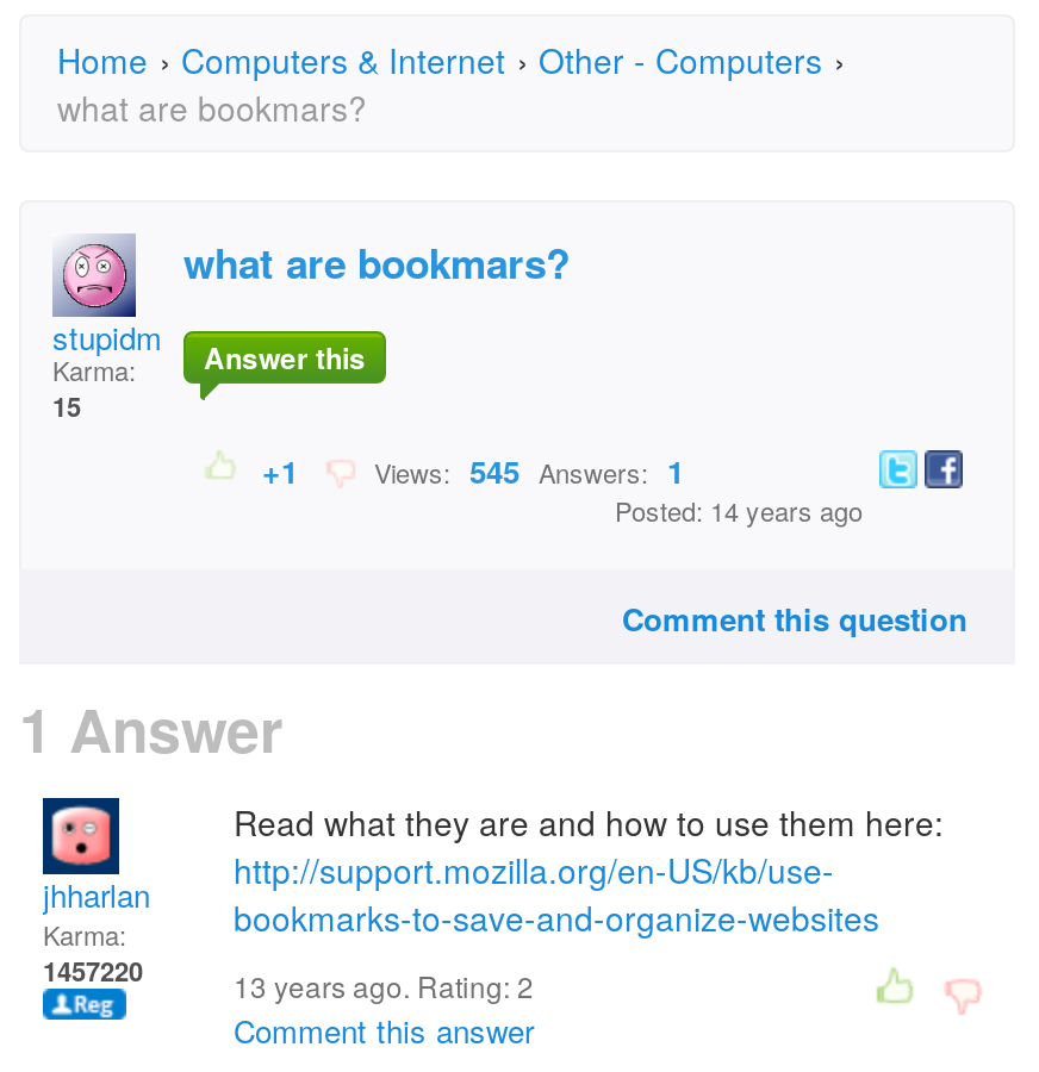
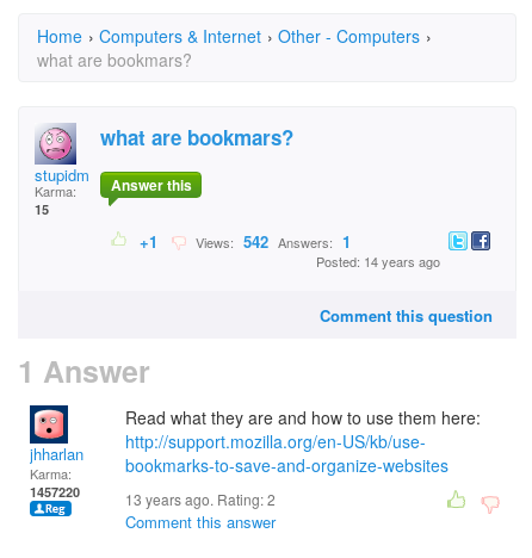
- Views: 545 Answers: 1
+ Views: 542 Answers: 1
